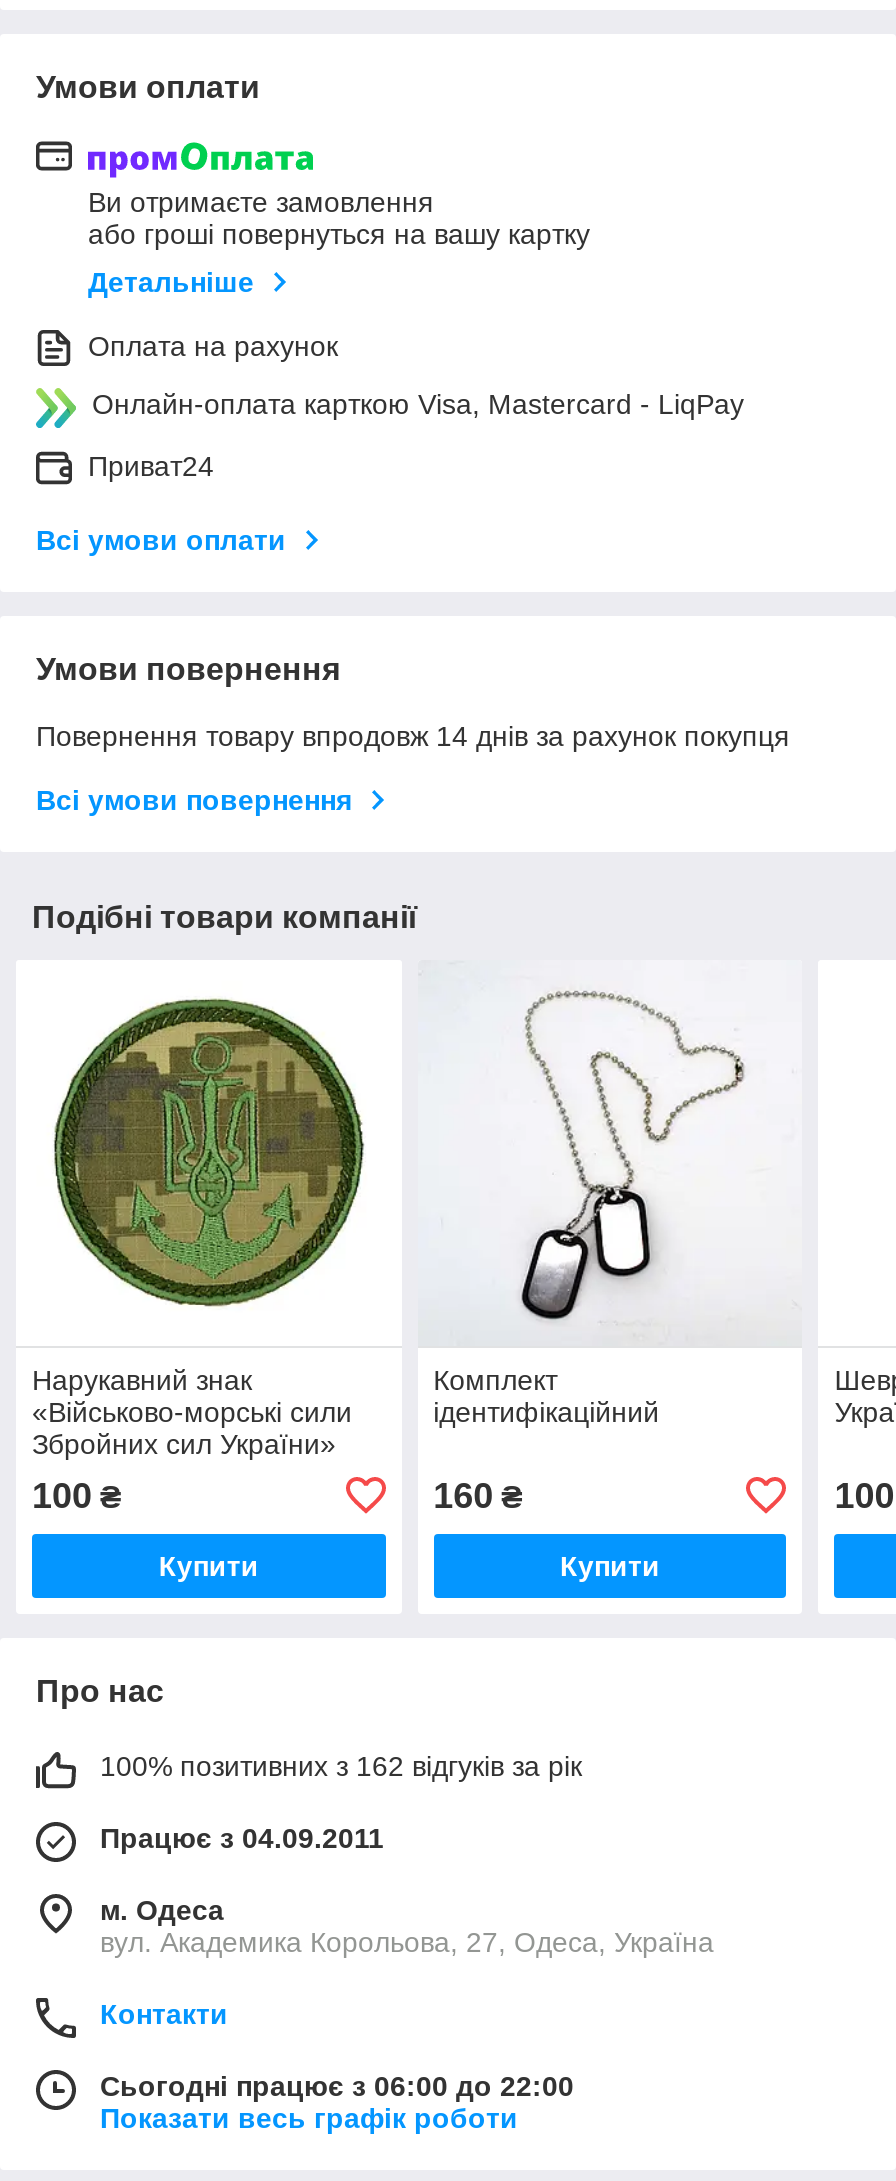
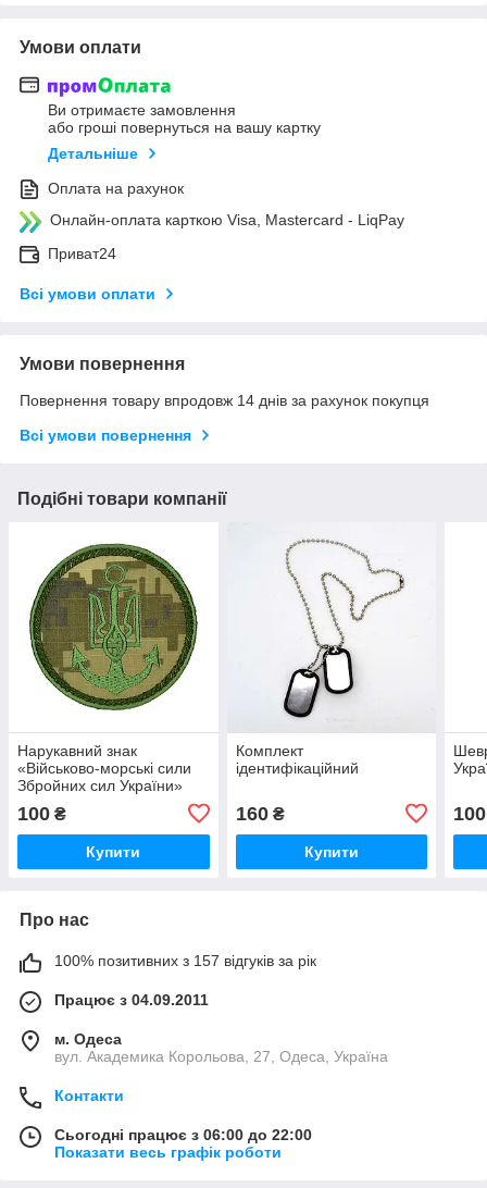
- 100% позитивних з 162 відгуків за рік
+ 100% позитивних з 157 відгуків за рік
